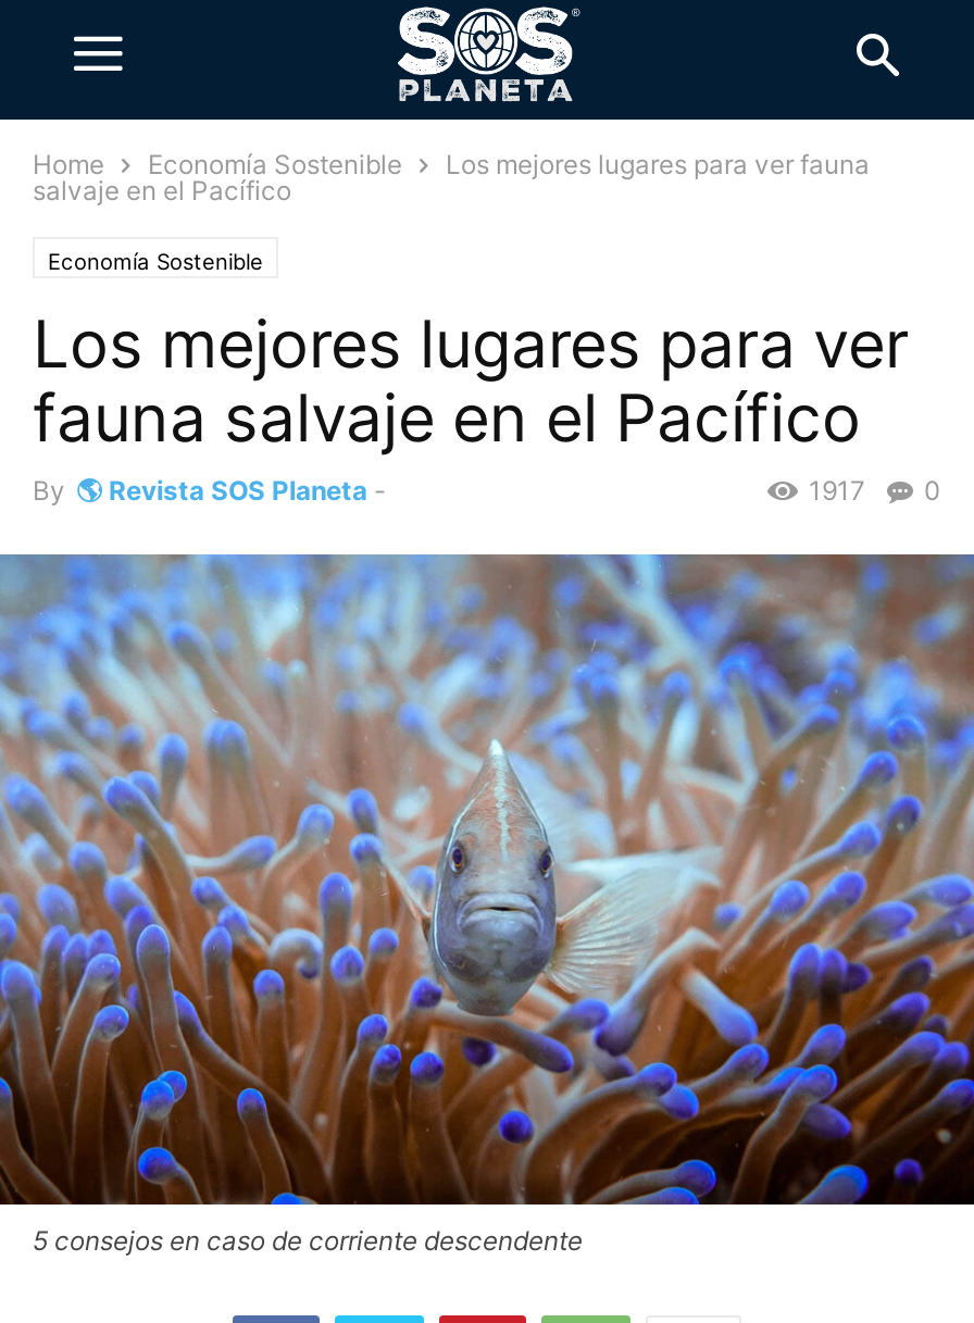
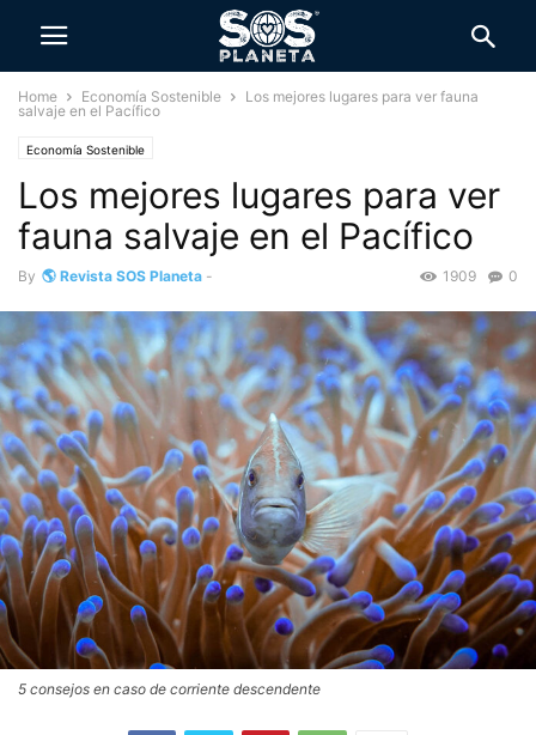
- 1917 0
+ 1909 0
